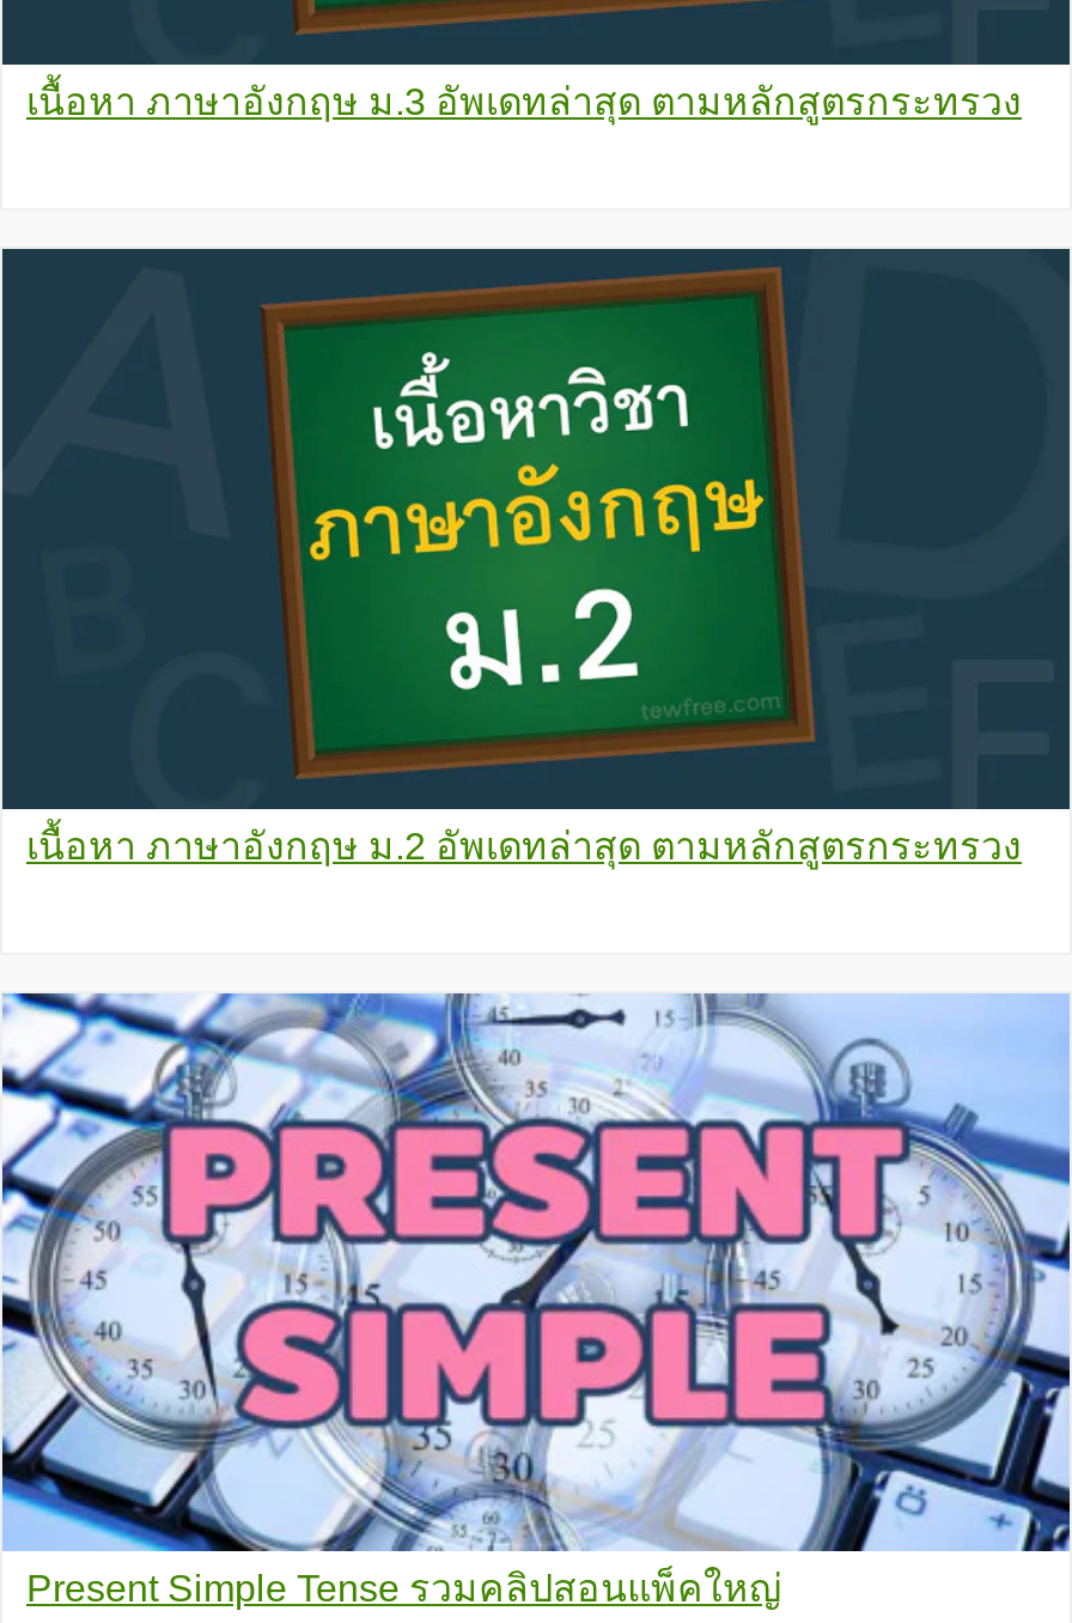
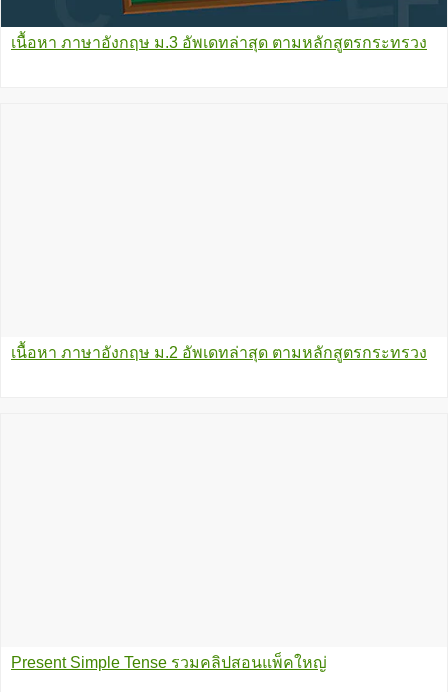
- [image]

- [image]
